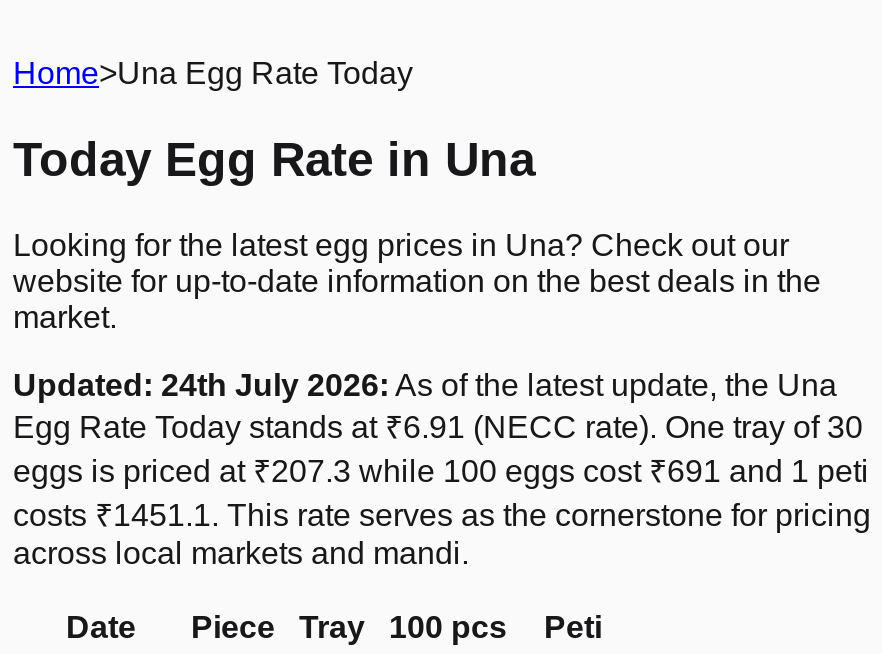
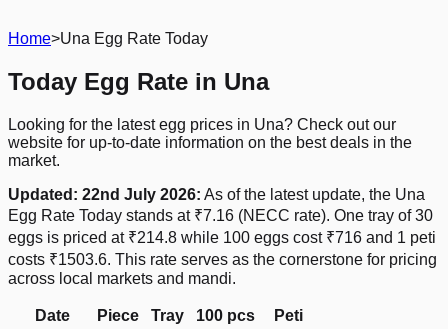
- Updated: 24th July 2026: As of the latest update, the Una
+ Updated: 22nd July 2026: As of the latest update, the Una

- Egg Rate Today stands at ₹6.91 (NECC rate). One tray of 30
+ Egg Rate Today stands at ₹7.16 (NECC rate). One tray of 30

- eggs is priced at ₹207.3 while 100 eggs cost ₹691 and 1 peti
+ eggs is priced at ₹214.8 while 100 eggs cost ₹716 and 1 peti

- costs ₹1451.1. This rate serves as the cornerstone for pricing
+ costs ₹1503.6. This rate serves as the cornerstone for pricing
